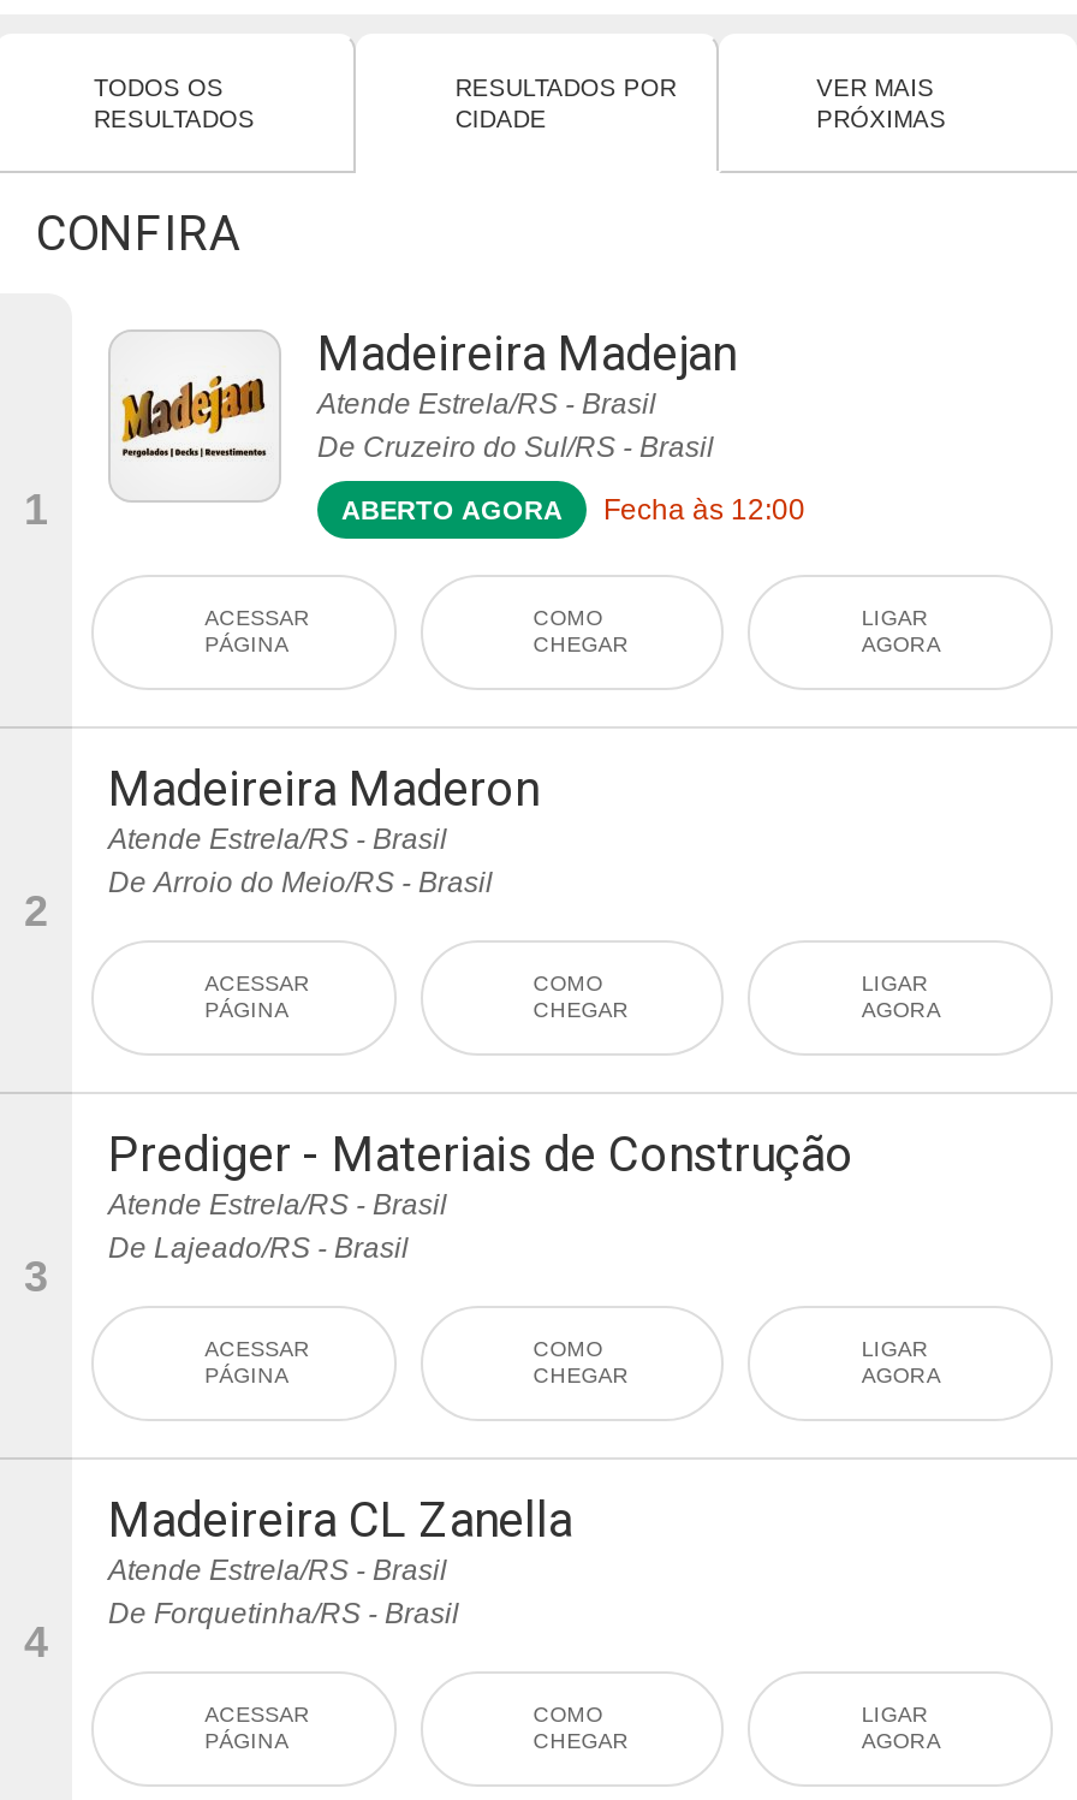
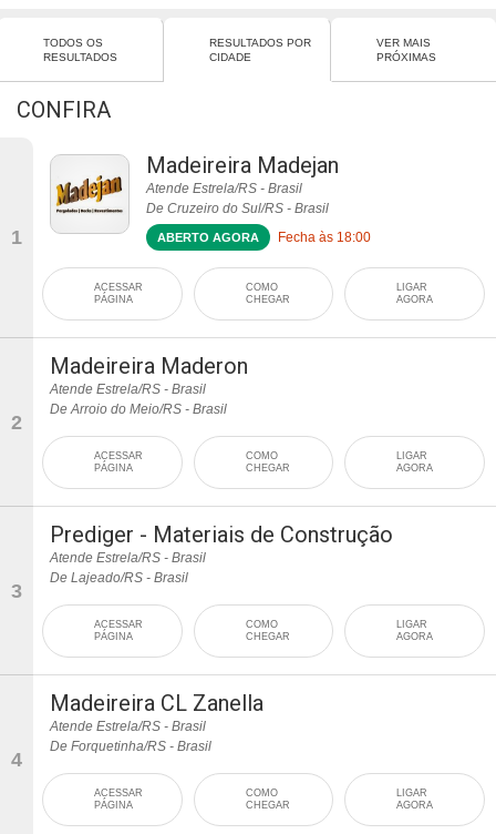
- ABERTO AGORA Fecha às 12:00
+ ABERTO AGORA Fecha às 18:00
